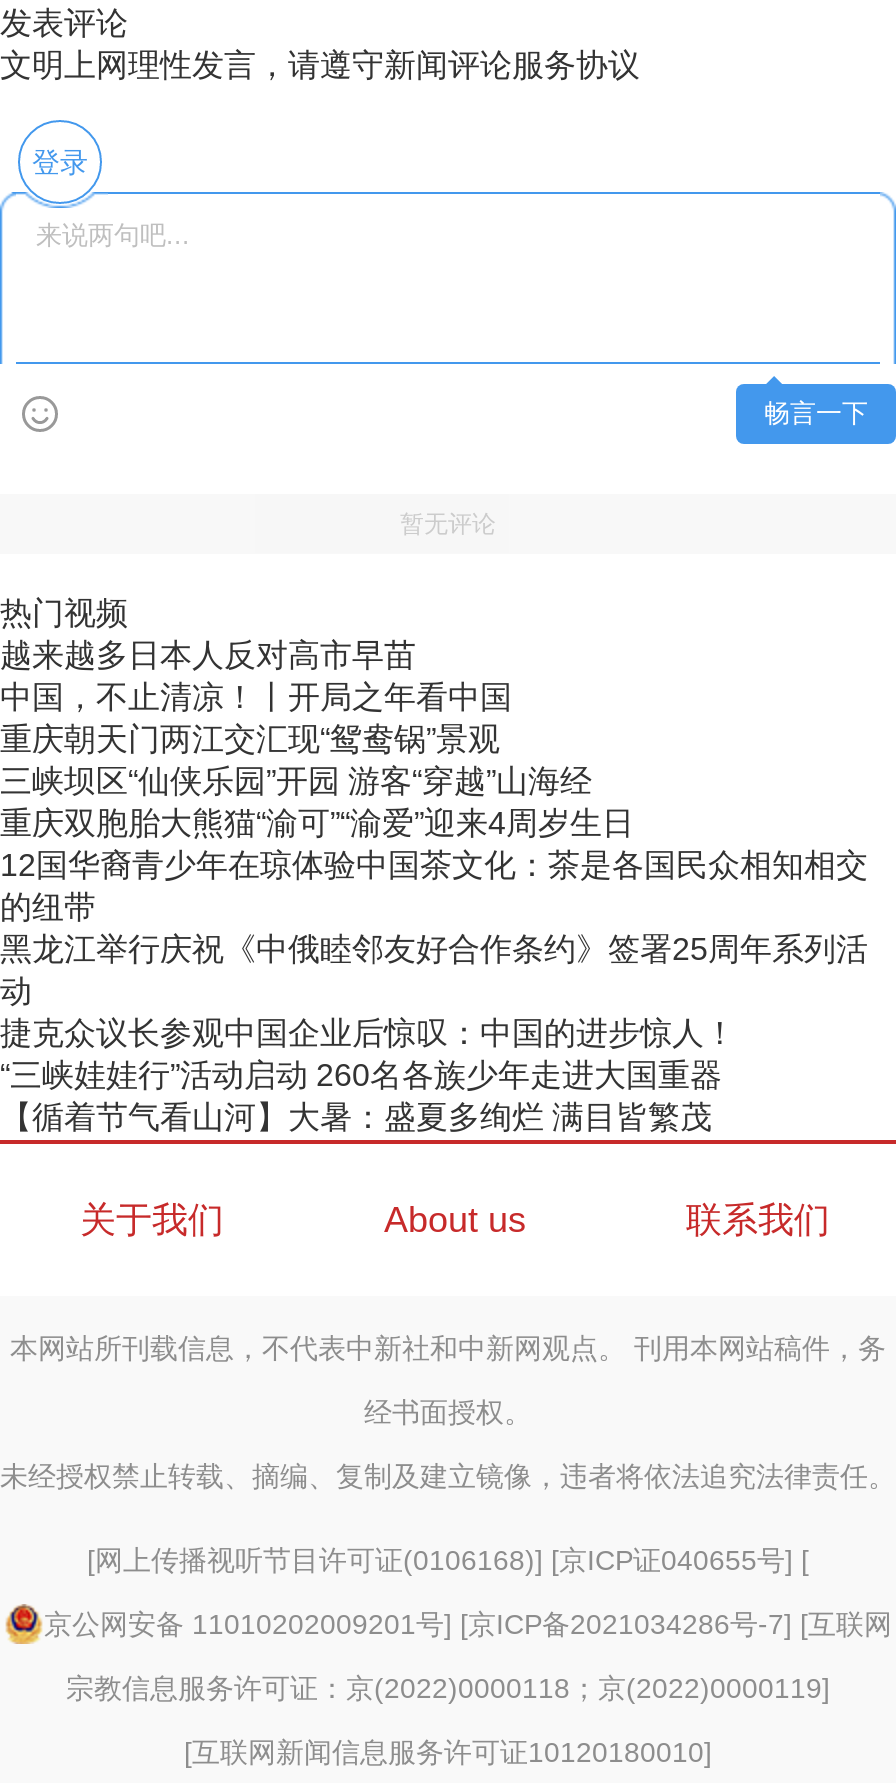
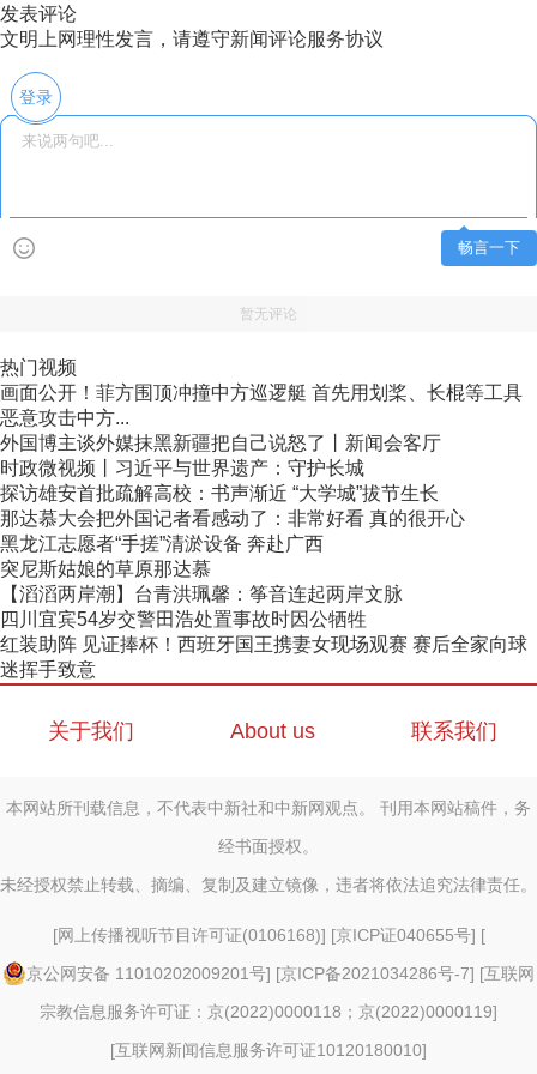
- 越来越多日本人反对高市早苗
- 中国，不止清凉！丨开局之年看中国
- 重庆朝天门两江交汇现“鸳鸯锅”景观
- 三峡坝区“仙侠乐园”开园 游客“穿越”山海经
- 重庆双胞胎大熊猫“渝可”“渝爱”迎来4周岁生日
- 12国华裔青少年在琼体验中国茶文化：茶是各国民众相知相交
- 的纽带
- 黑龙江举行庆祝《中俄睦邻友好合作条约》签署25周年系列活
- 动
- 捷克众议长参观中国企业后惊叹：中国的进步惊人！
- “三峡娃娃行”活动启动 260名各族少年走进大国重器
- 【循着节气看山河】大暑：盛夏多绚烂 满目皆繁茂
+ 画面公开！菲方围顶冲撞中方巡逻艇 首先用划桨、长棍等工具
+ 恶意攻击中方...
+ 外国博主谈外媒抹黑新疆把自己说怒了丨新闻会客厅
+ 时政微视频丨习近平与世界遗产：守护长城
+ 探访雄安首批疏解高校：书声渐近 “大学城”拔节生长
+ 那达慕大会把外国记者看感动了：非常好看 真的很开心
+ 黑龙江志愿者“手搓”清淤设备 奔赴广西
+ 突尼斯姑娘的草原那达慕
+ 【滔滔两岸潮】台青洪珮馨：筝音连起两岸文脉
+ 四川宜宾54岁交警田浩处置事故时因公牺牲
+ 红装助阵 见证捧杯！西班牙国王携妻女现场观赛 赛后全家向球
+ 迷挥手致意
